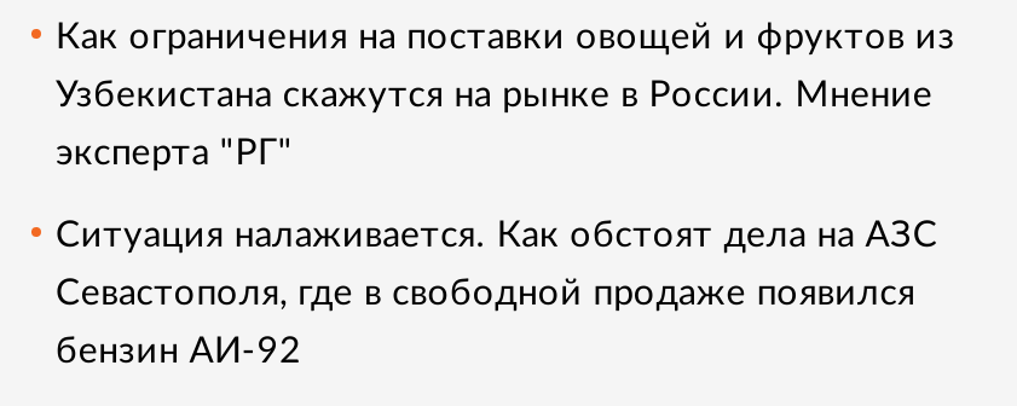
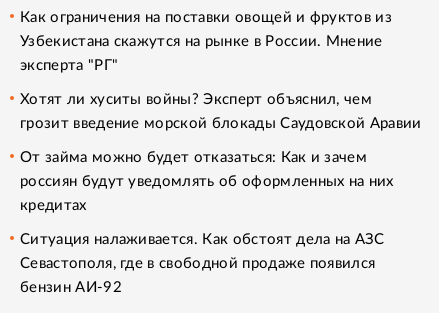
+ Хотят ли хуситы войны? Эксперт объяснил, чем
+ грозит введение морской блокады Саудовской Аравии
+ От займа можно будет отказаться: Как и зачем
+ россиян будут уведомлять об оформленных на них
+ кредитах
